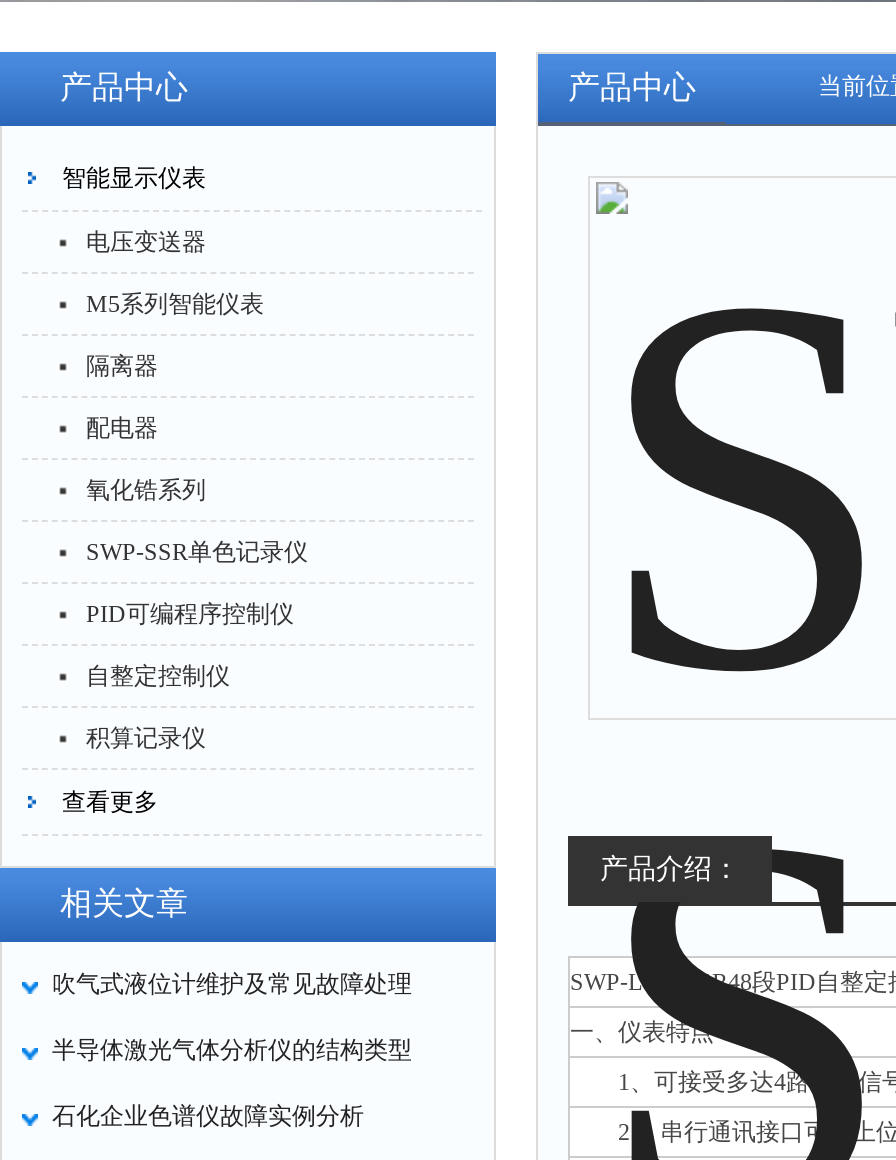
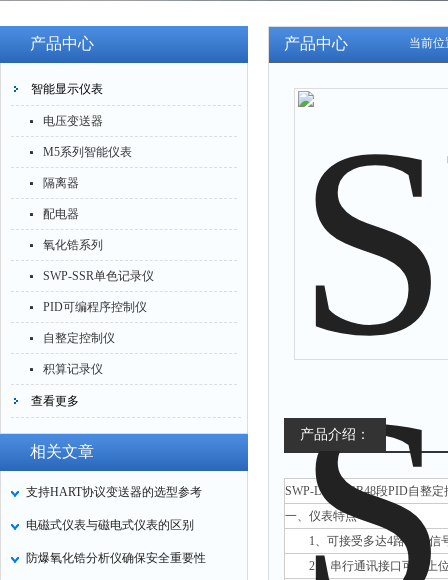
- 吹气式液位计维护及常见故障处理
+ 支持HART协议变送器的选型参考

- 半导体激光气体分析仪的结构类型
+ 电磁式仪表与磁电式仪表的区别

- 石化企业色谱仪故障实例分析
+ 防爆氧化锆分析仪确保安全重要性
